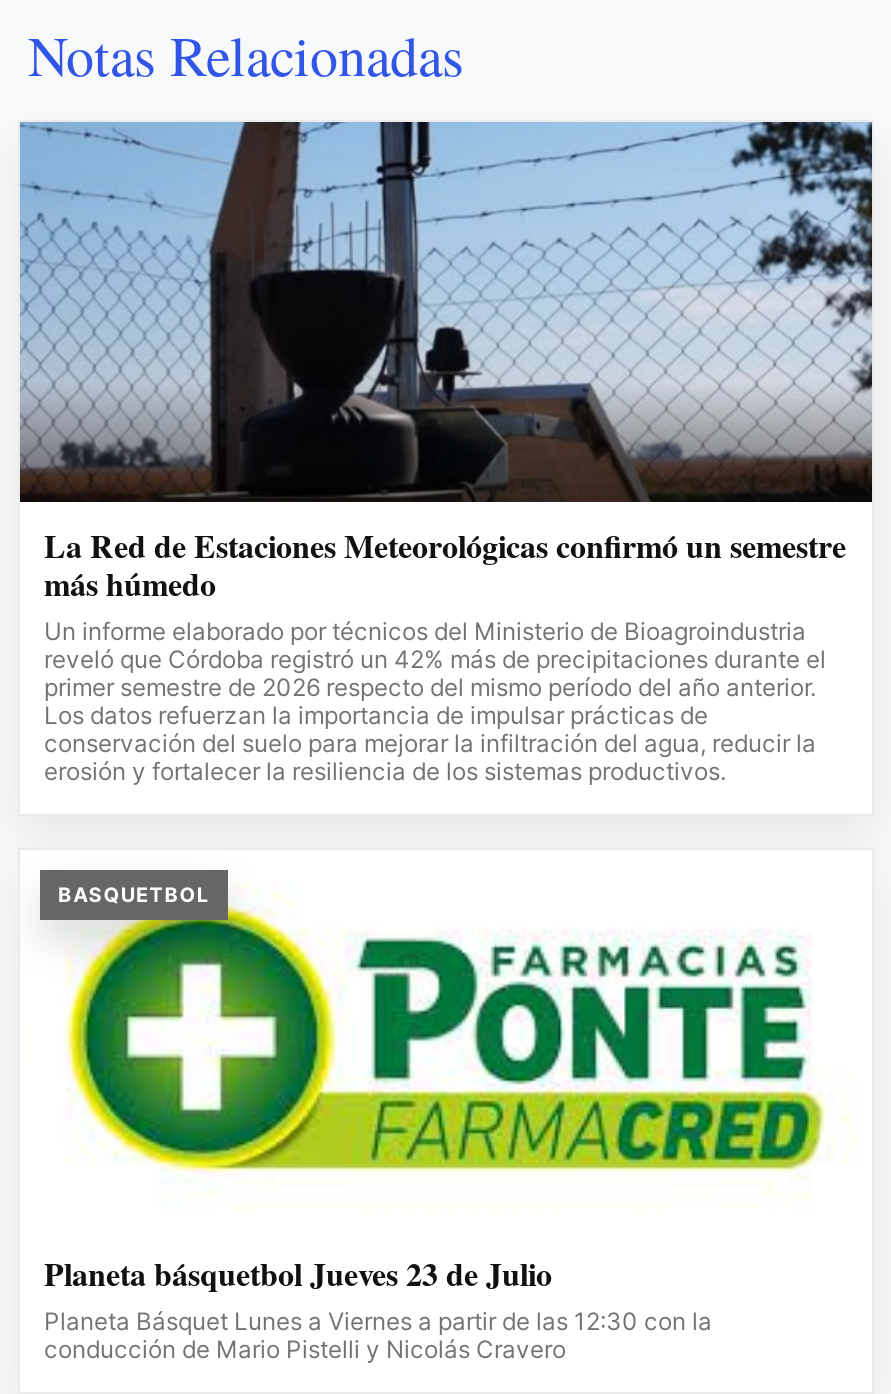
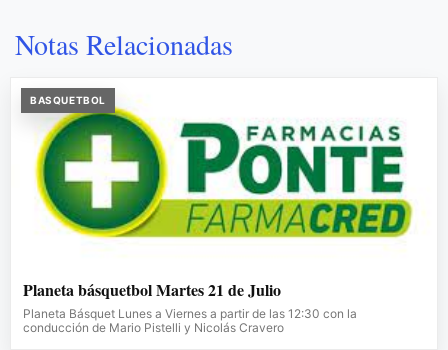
- [image]
- La Red de Estaciones Meteorológicas confirmó un semestre
- más húmedo
- Un informe elaborado por técnicos del Ministerio de Bioagroindustria
- reveló que Córdoba registró un 42% más de precipitaciones durante el
- primer semestre de 2026 respecto del mismo período del año anterior.
- Los datos refuerzan la importancia de impulsar prácticas de
- conservación del suelo para mejorar la infiltración del agua, reducir la
- erosión y fortalecer la resiliencia de los sistemas productivos.

- Planeta básquetbol Jueves 23 de Julio
+ Planeta básquetbol Martes 21 de Julio
